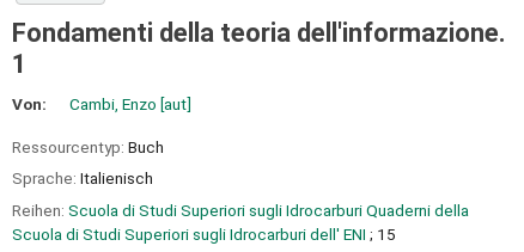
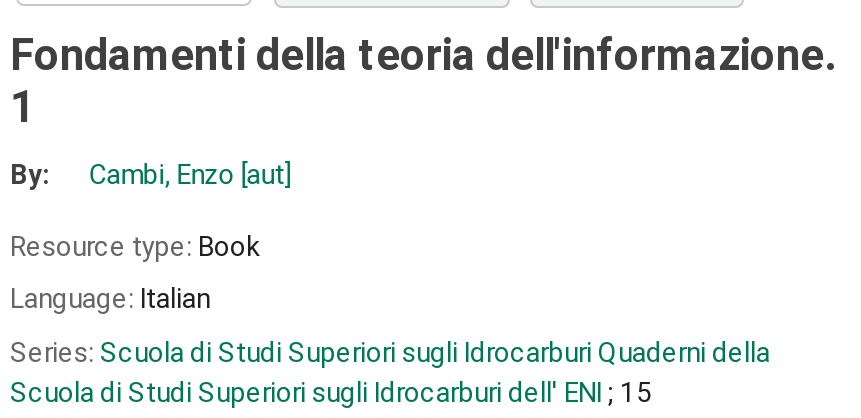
- Von:
+ By:

- Ressourcentyp: Buch
+ Resource type: Book

- Sprache: Italienisch
+ Language: Italian

- Reihen: Scuola di Studi Superiori sugli Idrocarburi Quaderni della
+ Series: Scuola di Studi Superiori sugli Idrocarburi Quaderni della
